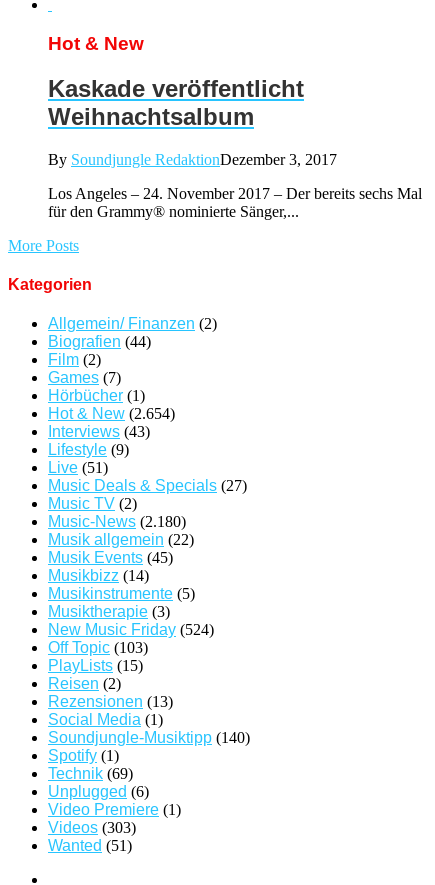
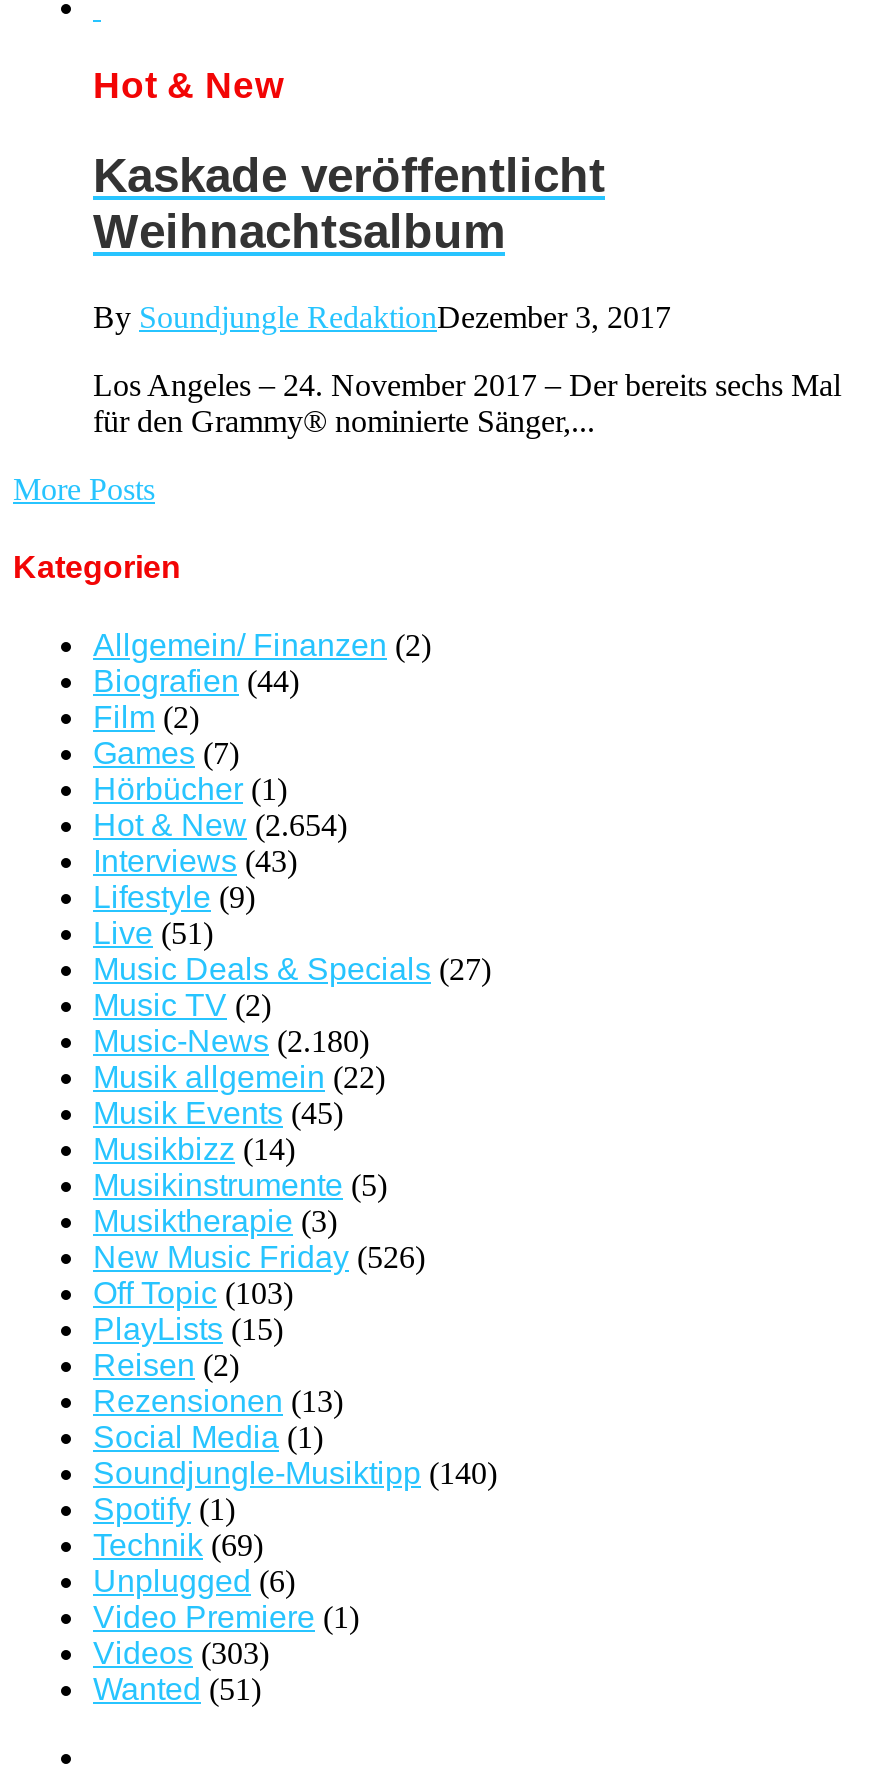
- New Music Friday (524)
+ New Music Friday (526)
